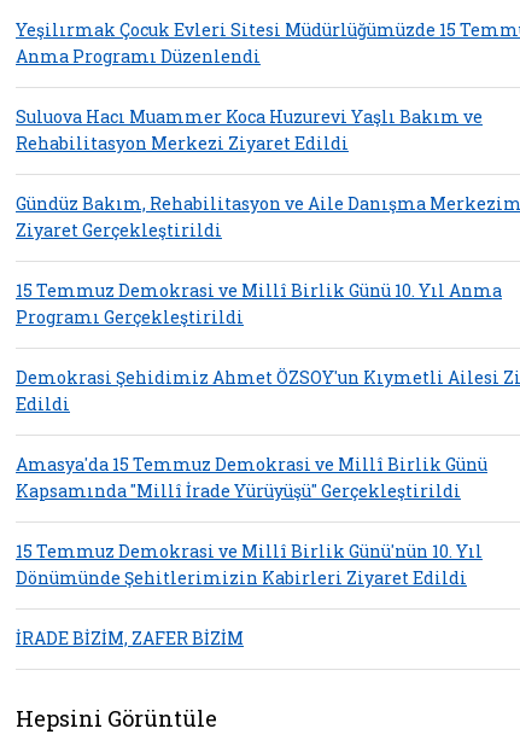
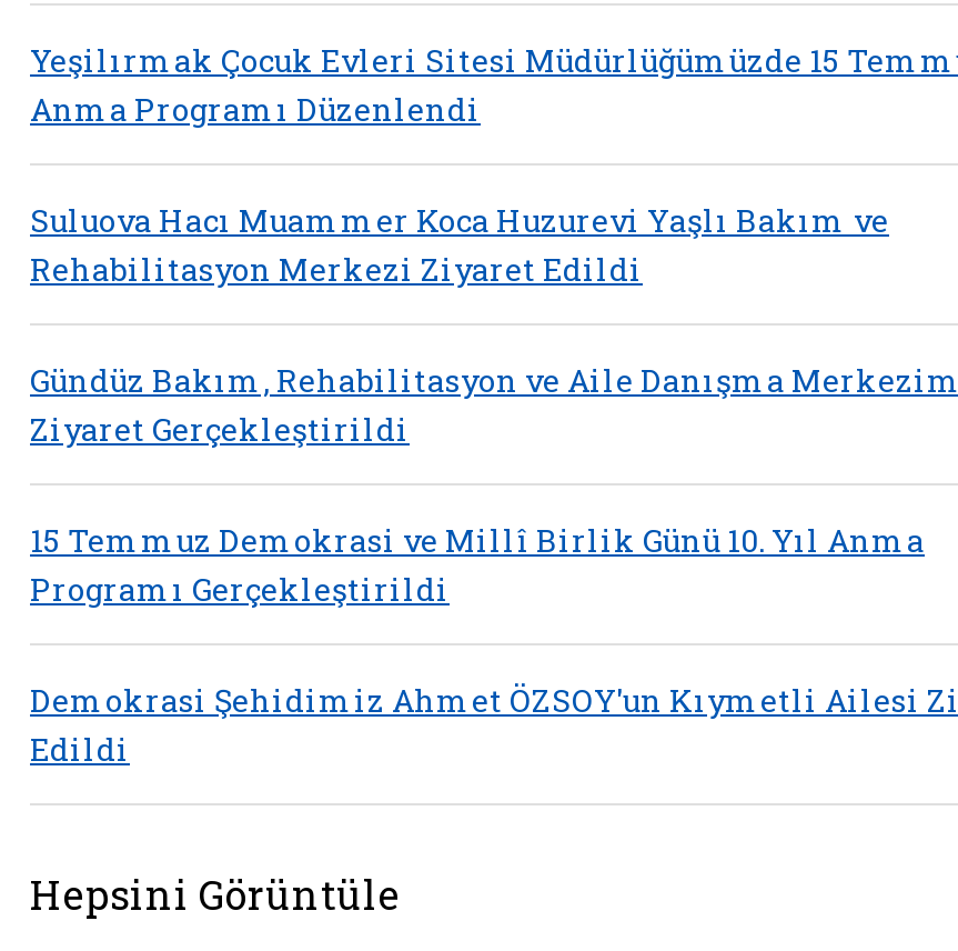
- Amasya'da 15 Temmuz Demokrasi ve Millî Birlik Günü
- Kapsamında "Millî İrade Yürüyüşü" Gerçekleştirildi
- 15 Temmuz Demokrasi ve Millî Birlik Günü'nün 10. Yıl
- Dönümünde Şehitlerimizin Kabirleri Ziyaret Edildi
- İRADE BİZİM, ZAFER BİZİM
